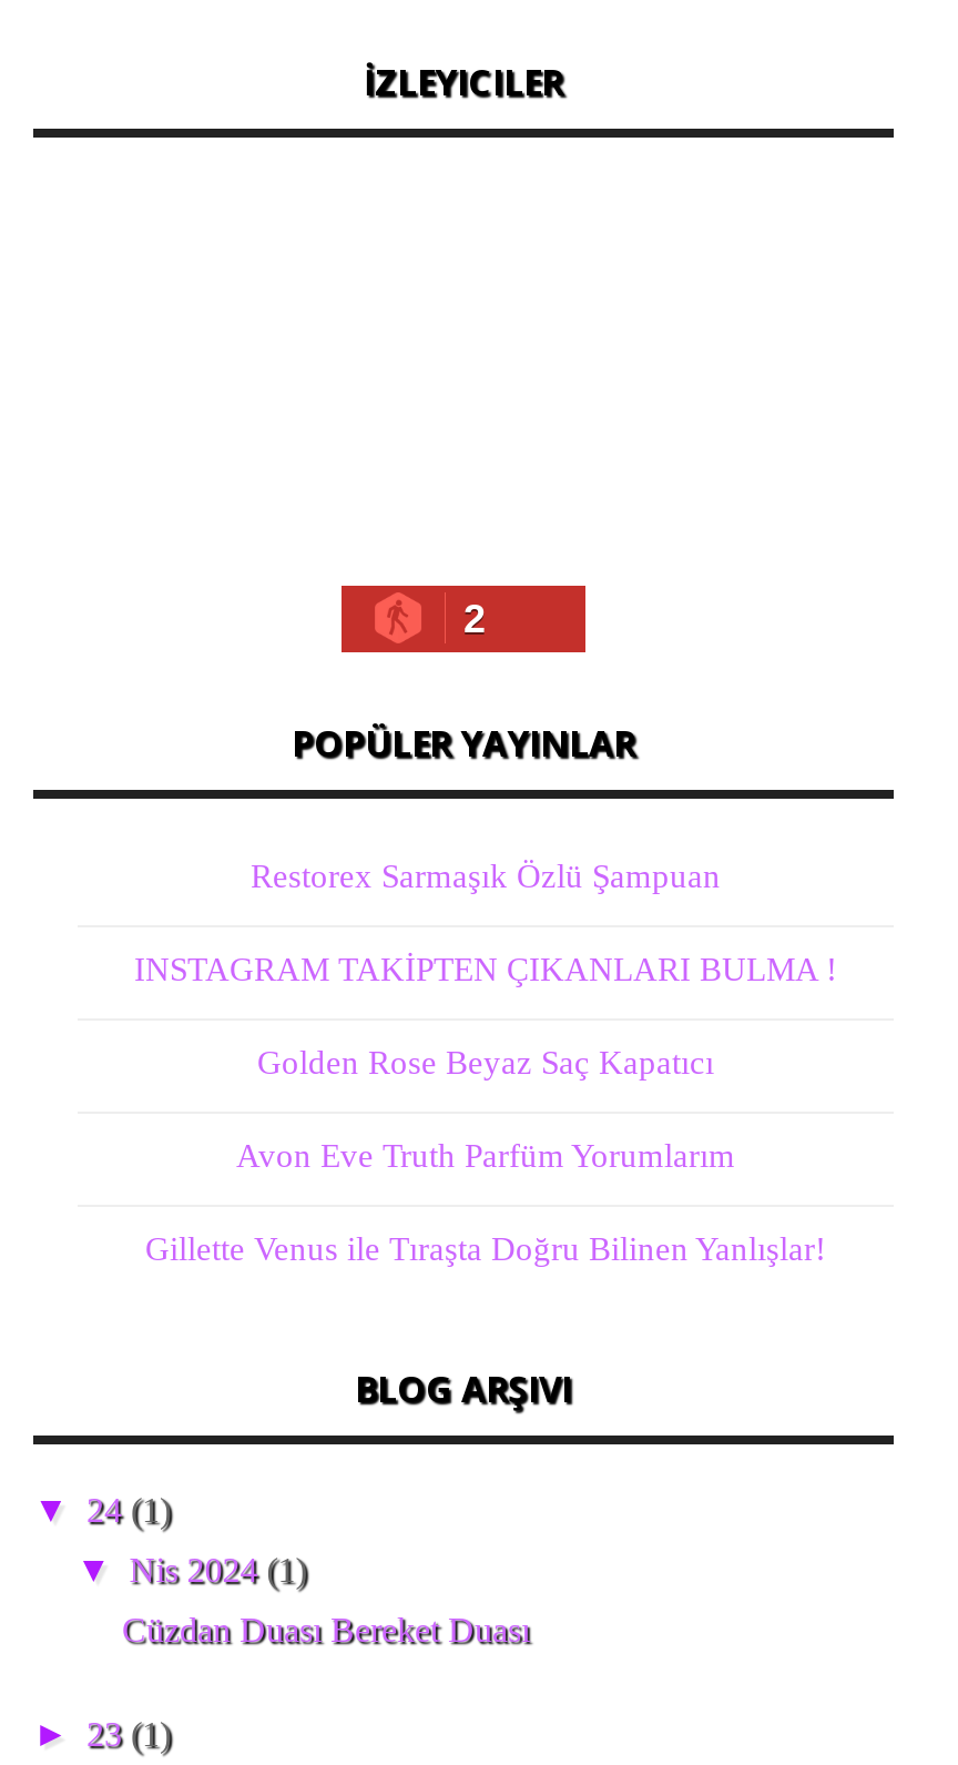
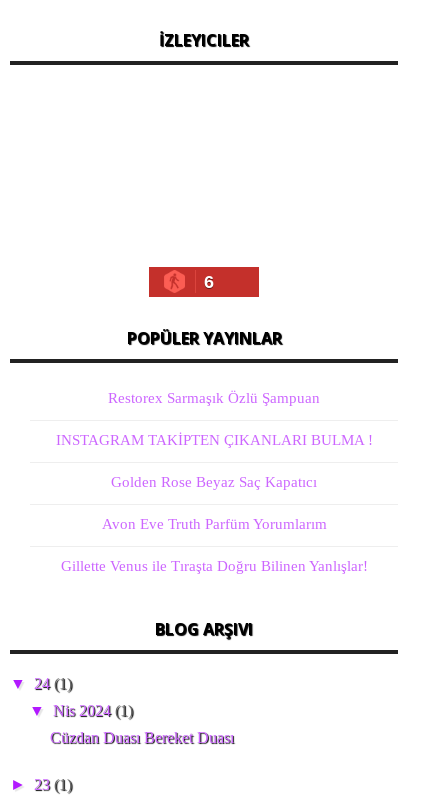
- 2
+ 6
